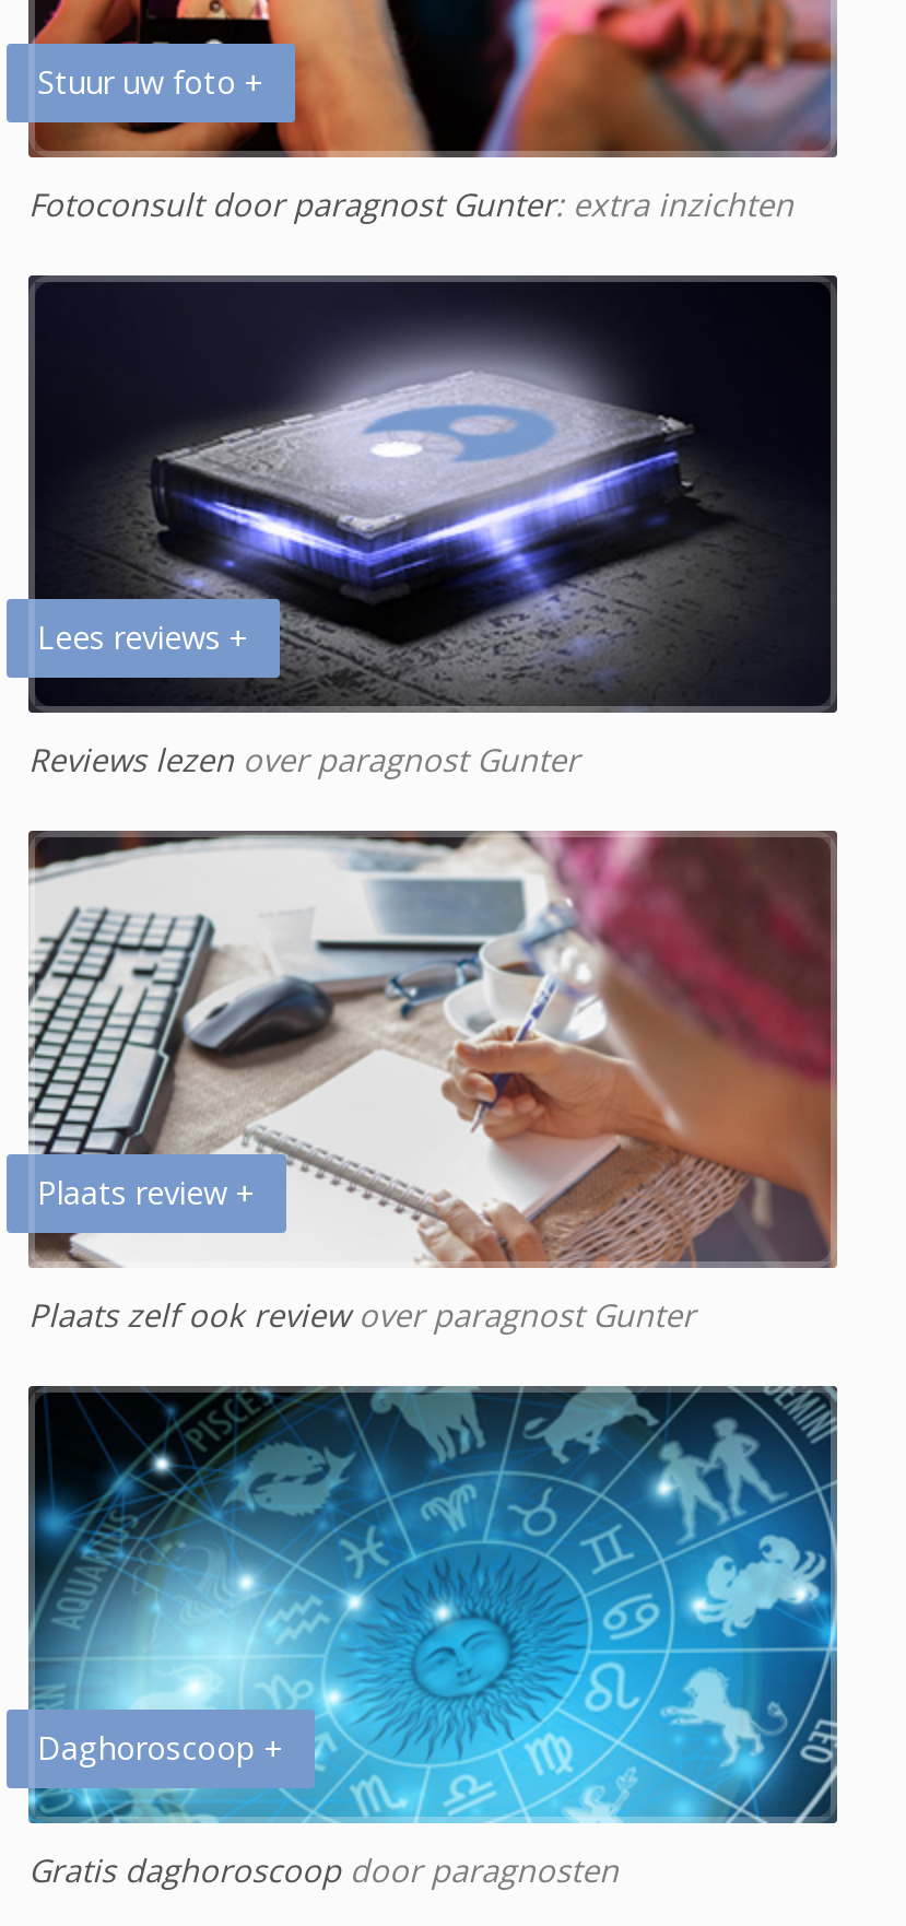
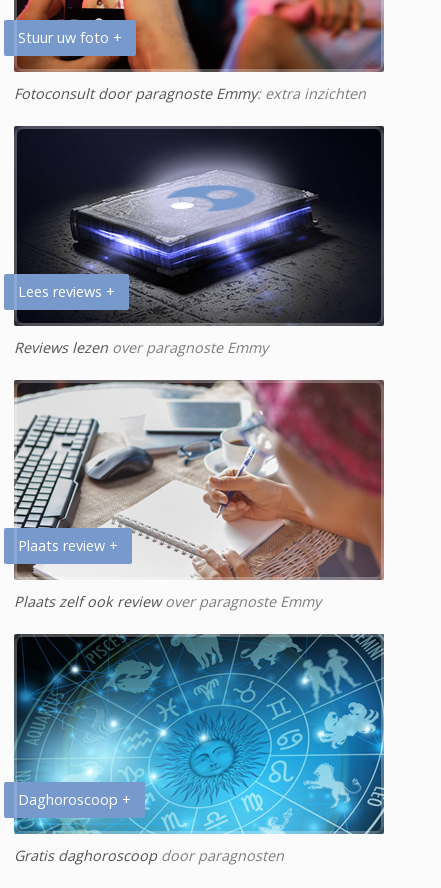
- Fotoconsult door paragnost Gunter: extra inzichten
+ Fotoconsult door paragnoste Emmy: extra inzichten

- Reviews lezen over paragnost Gunter
+ Reviews lezen over paragnoste Emmy

- Plaats zelf ook review over paragnost Gunter
+ Plaats zelf ook review over paragnoste Emmy
